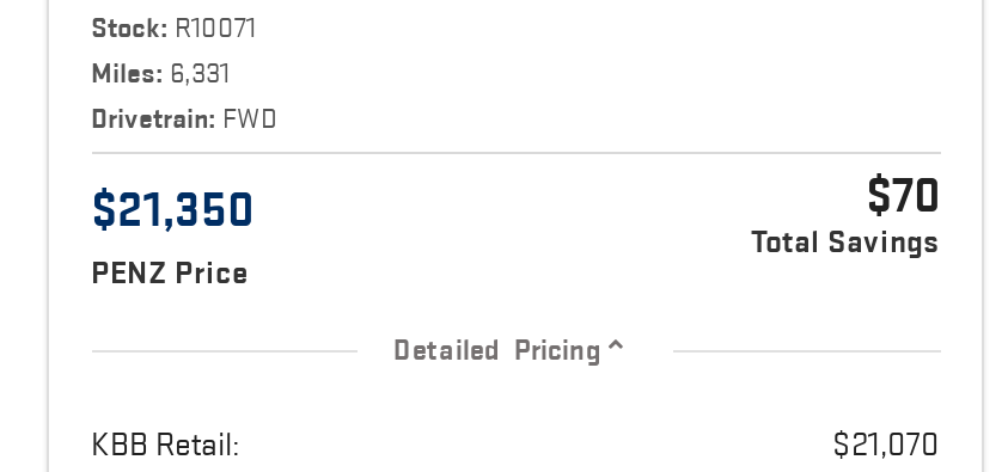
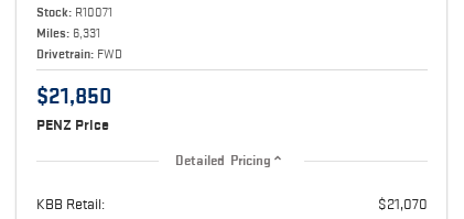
- $70
- Total Savings

- $21,350
+ $21,850
